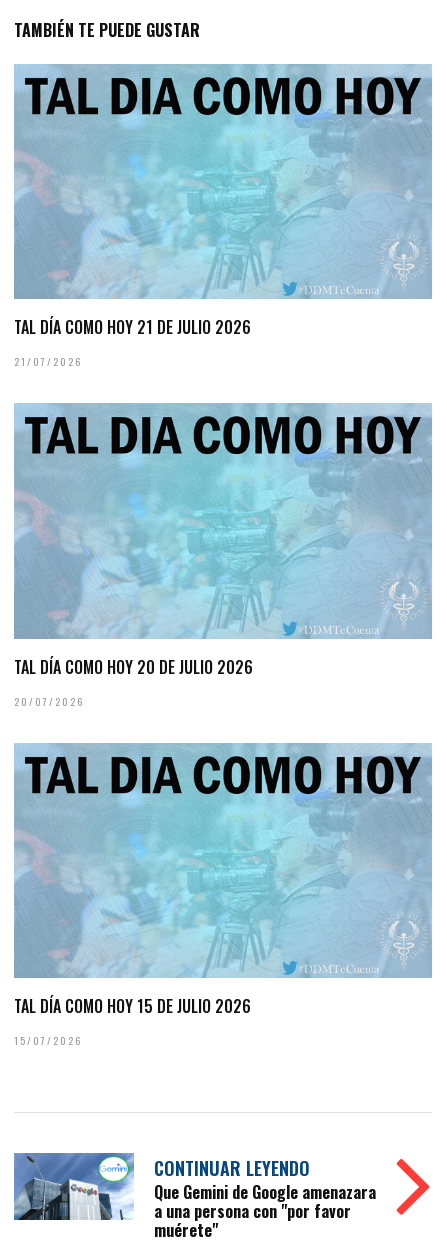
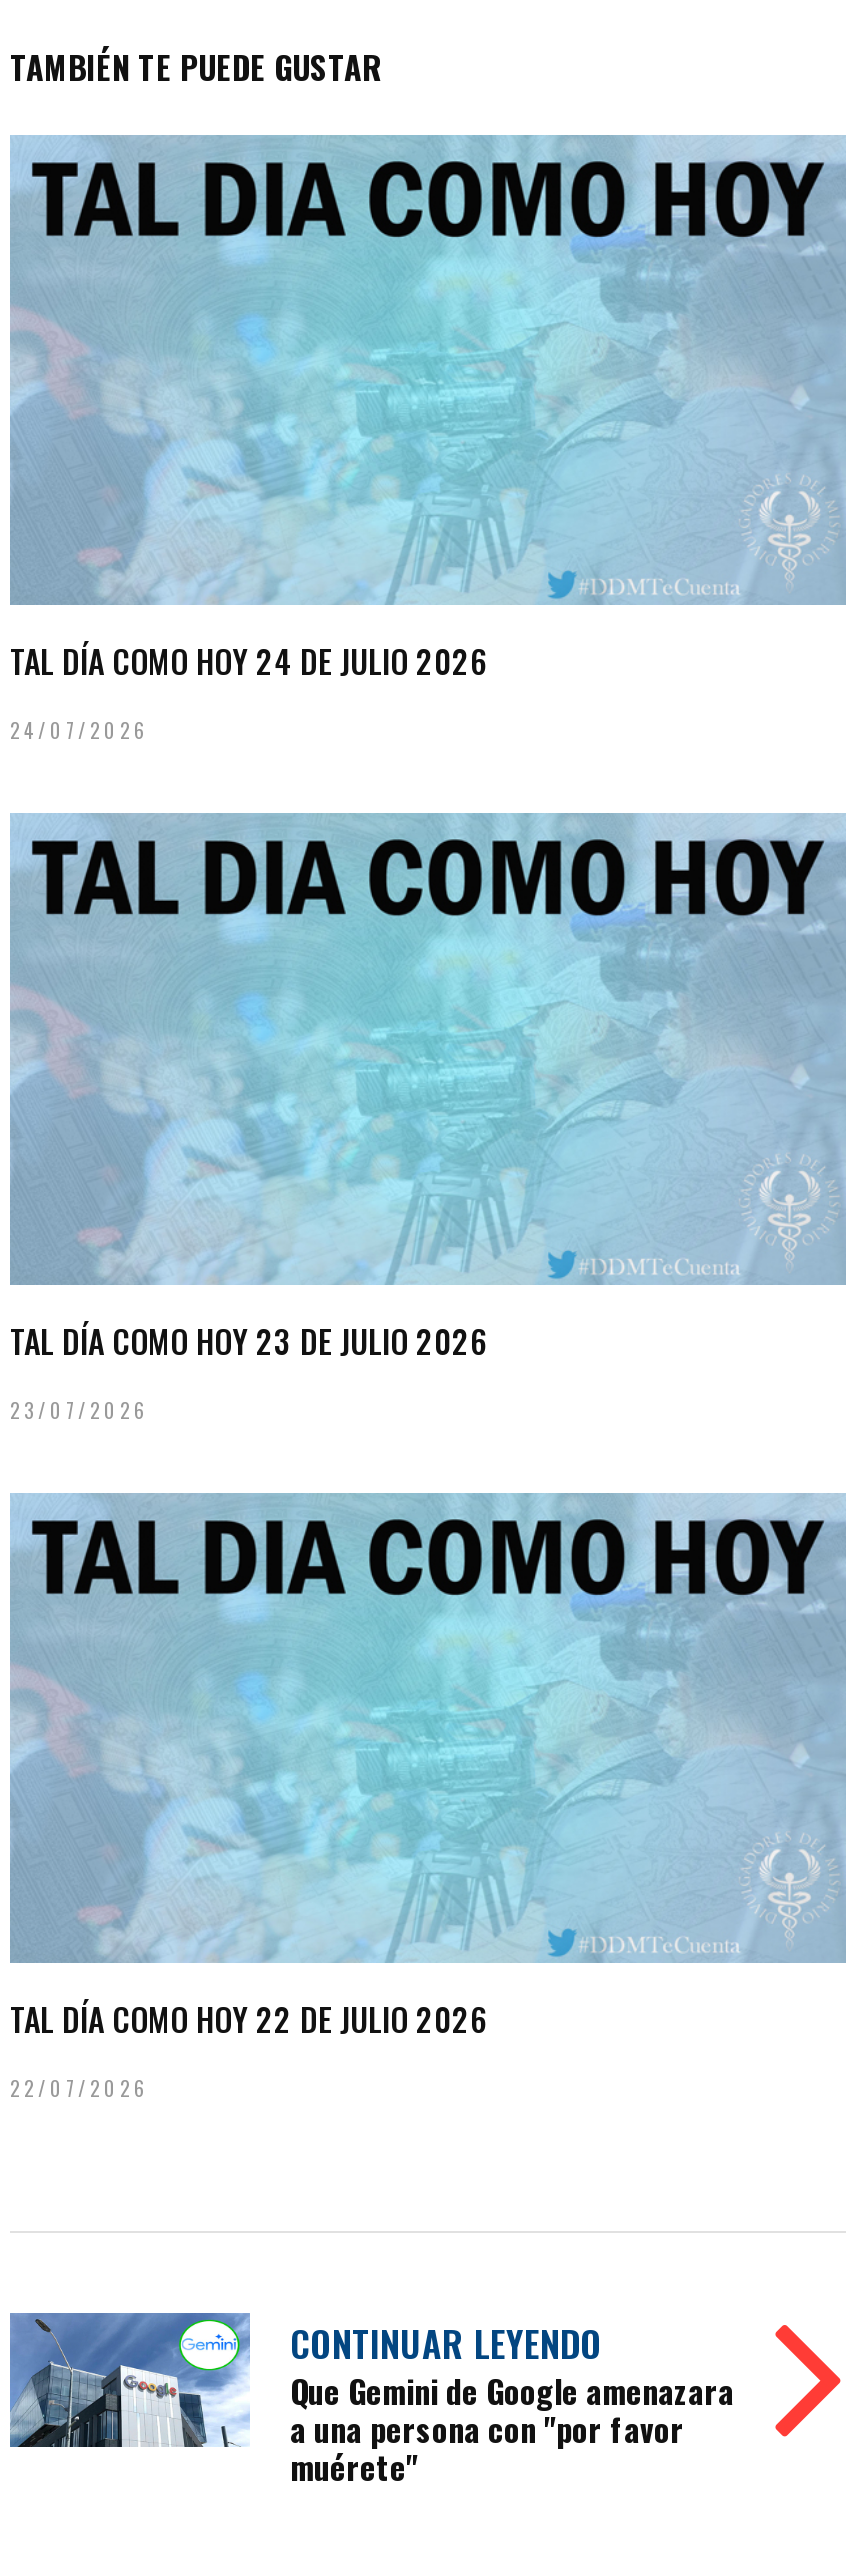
- TAL DÍA COMO HOY 21 DE JULIO 2026
+ TAL DÍA COMO HOY 24 DE JULIO 2026

- 21/07/2026
+ 24/07/2026

- TAL DÍA COMO HOY 20 DE JULIO 2026
+ TAL DÍA COMO HOY 23 DE JULIO 2026

- 20/07/2026
+ 23/07/2026

- TAL DÍA COMO HOY 15 DE JULIO 2026
+ TAL DÍA COMO HOY 22 DE JULIO 2026

- 15/07/2026
+ 22/07/2026
